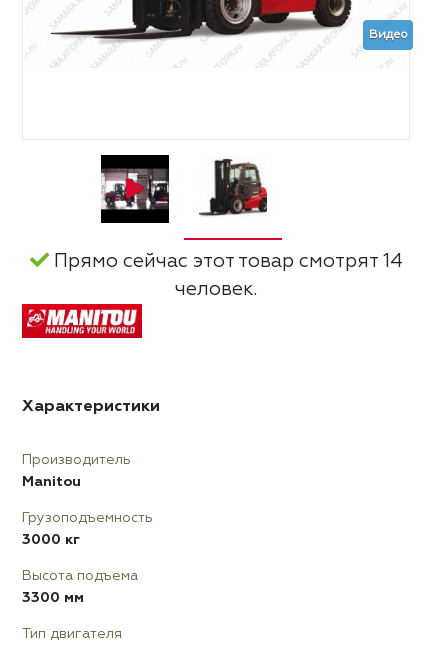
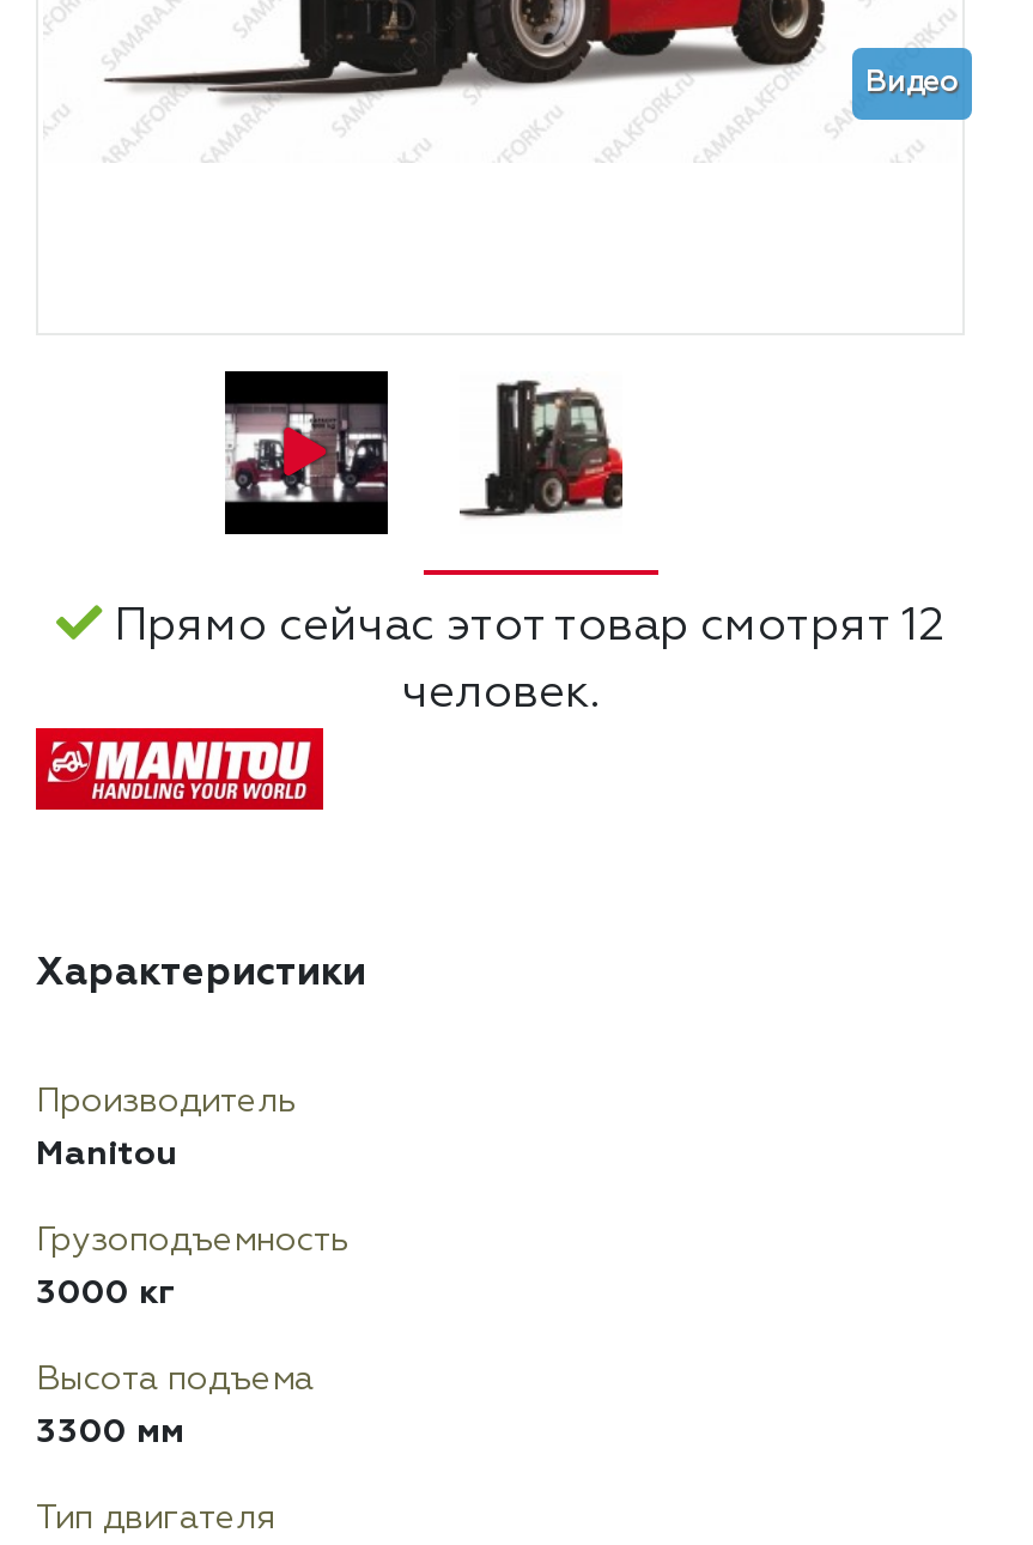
- Прямо сейчас этот товар смотрят 14
+ Прямо сейчас этот товар смотрят 12
